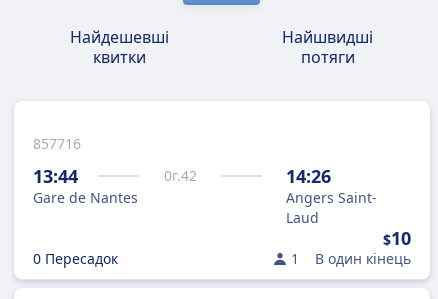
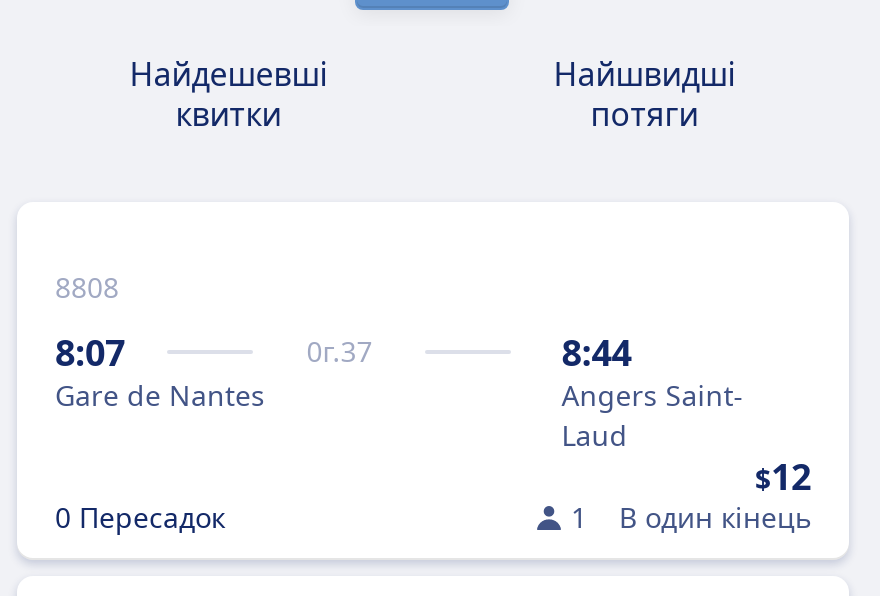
- 857716
+ 8808

- 13:44
+ 8:07

- 0г.42
+ 0г.37

- 14:26
+ 8:44

- $10
+ $12
